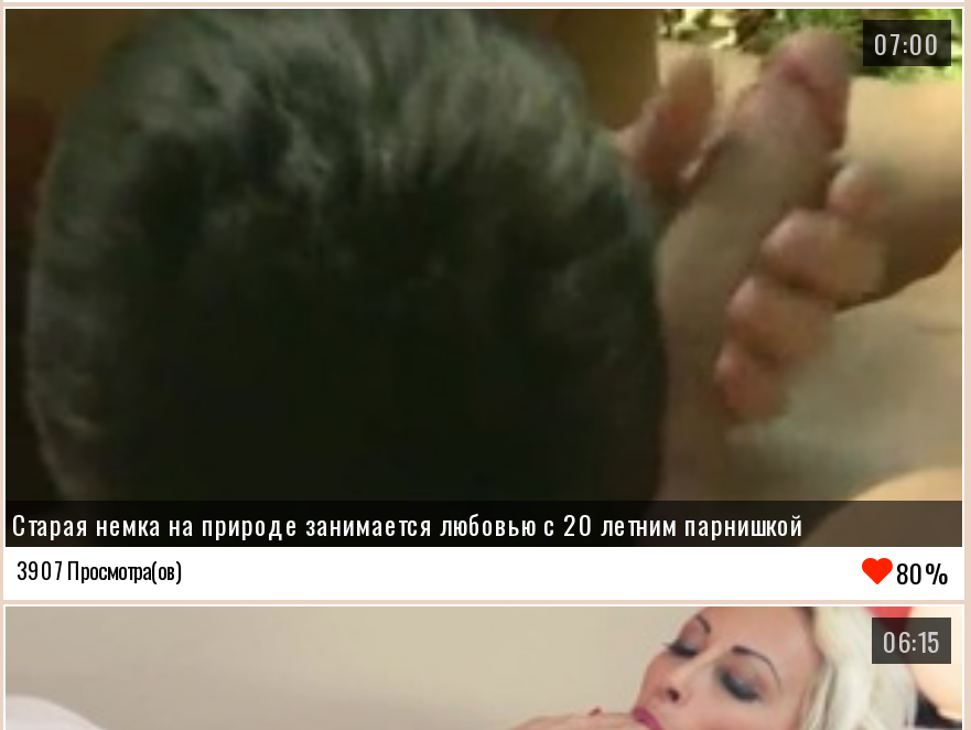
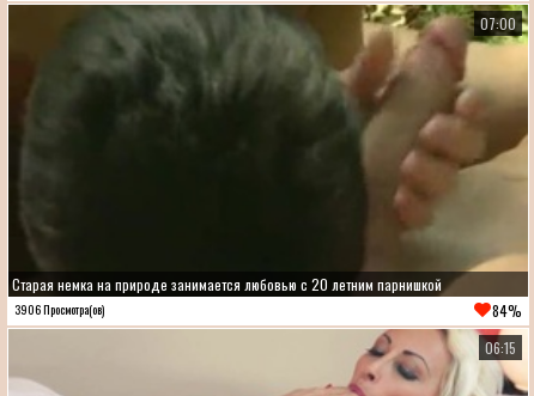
- 3907 Просмотра(ов)
+ 3906 Просмотра(ов)

- 80%
+ 84%
